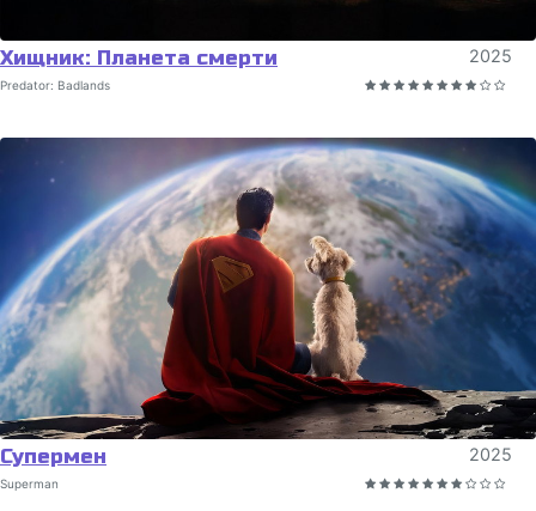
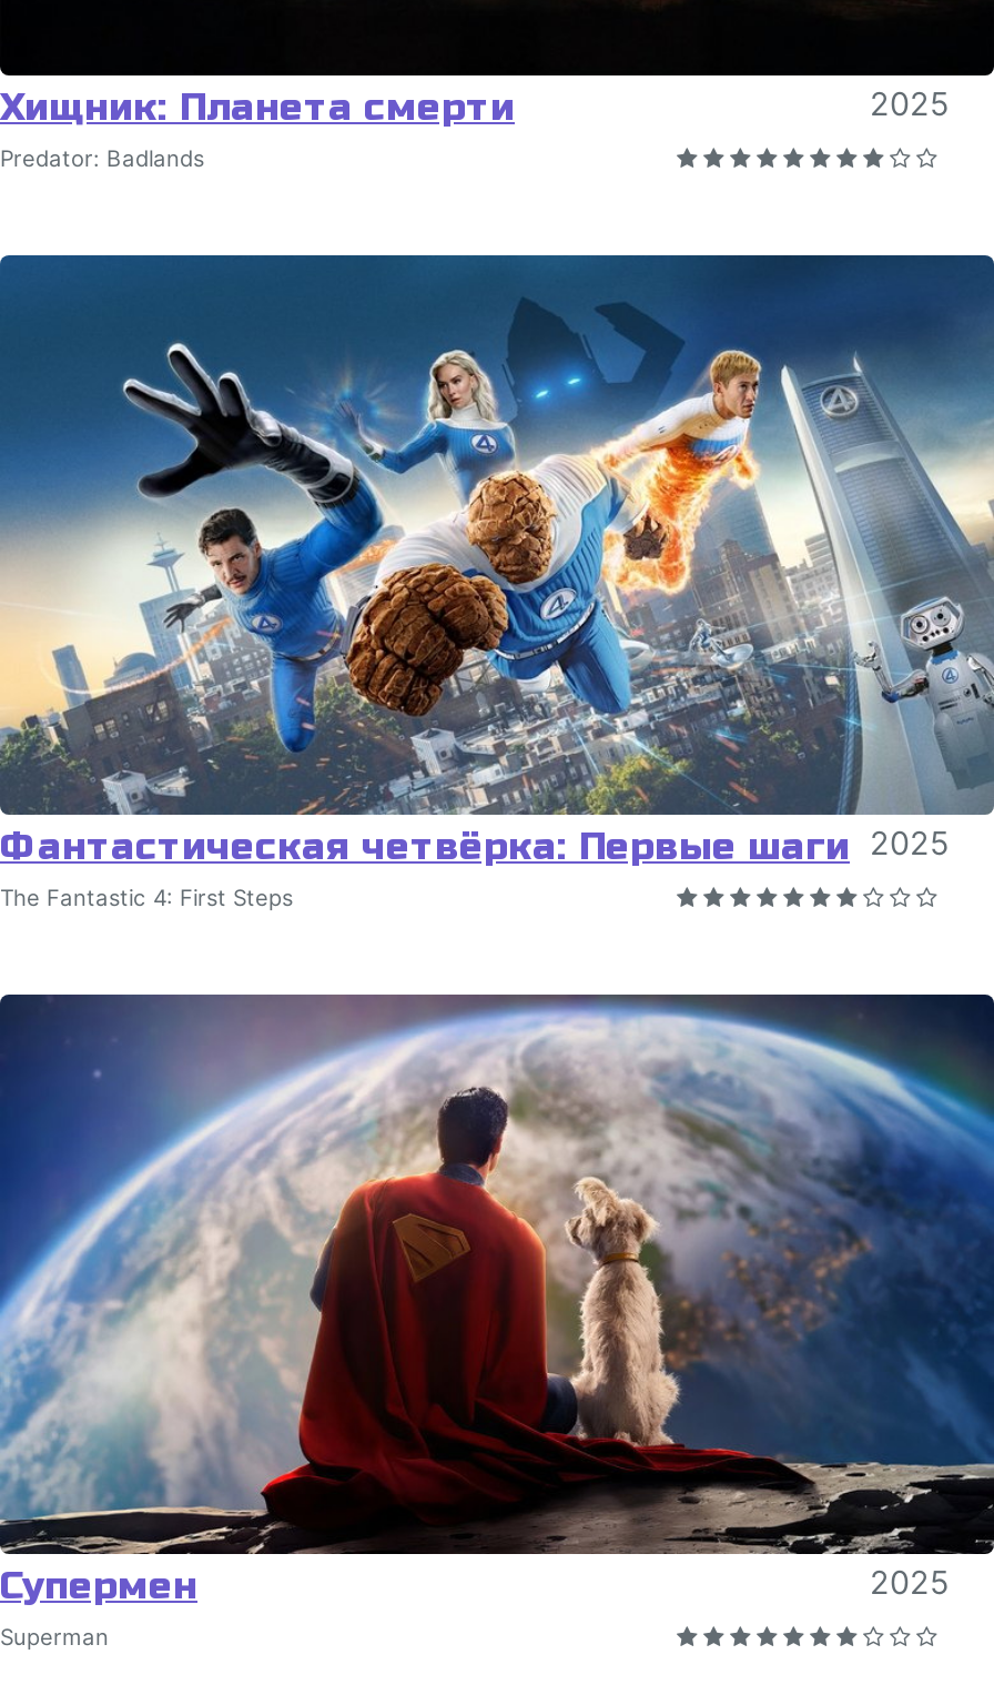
+ [image]
+ Фантастическая четвёрка: Первые шаги 2025
+ The Fantastic 4: First Steps
